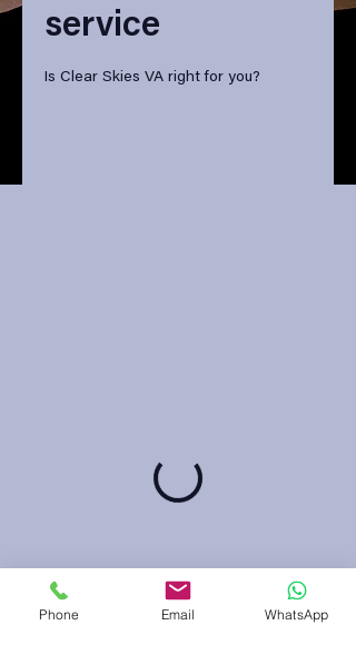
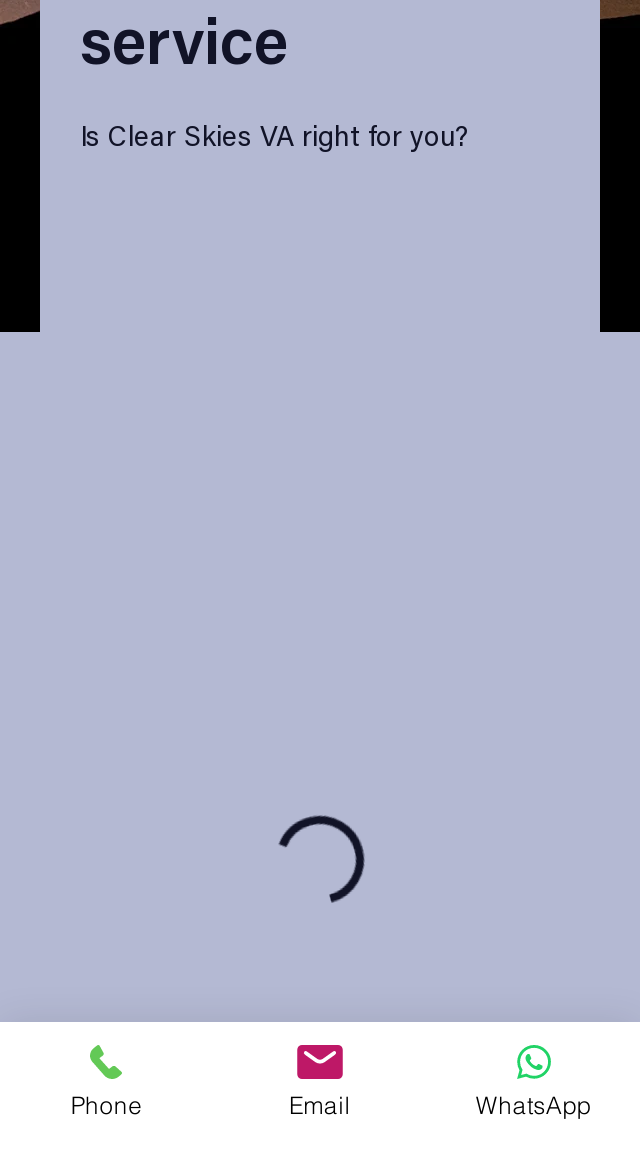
- [image]
+ [image]
